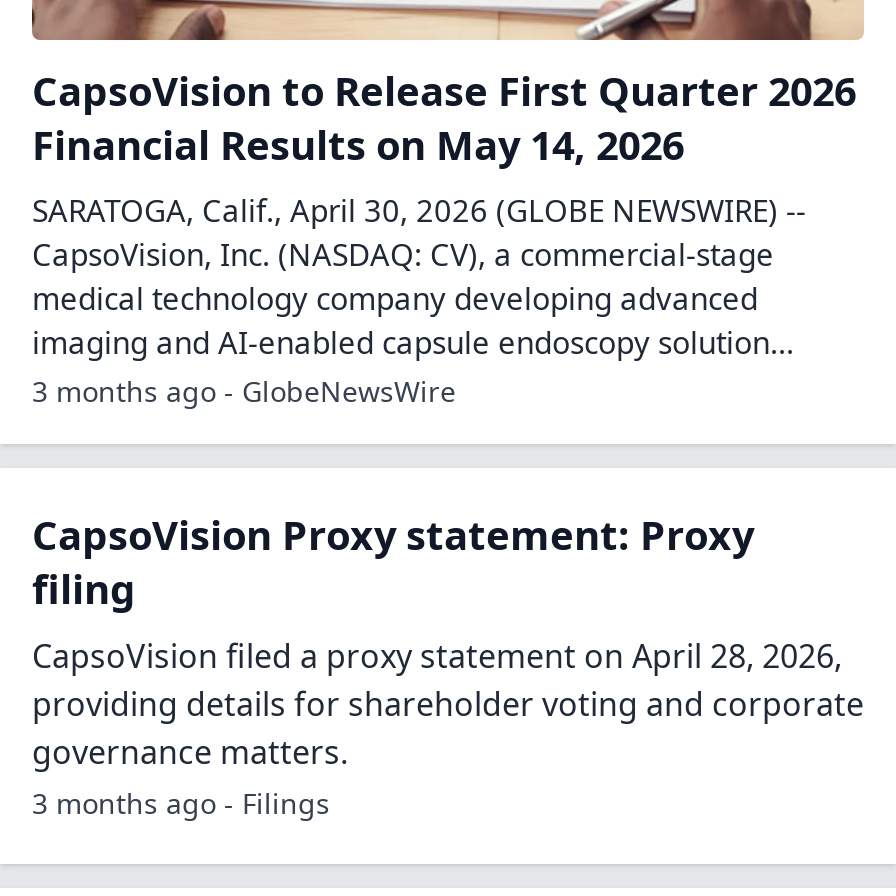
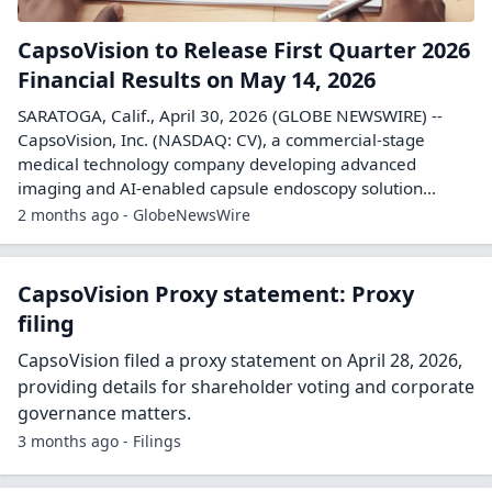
- 3 months ago - GlobeNewsWire
+ 2 months ago - GlobeNewsWire
